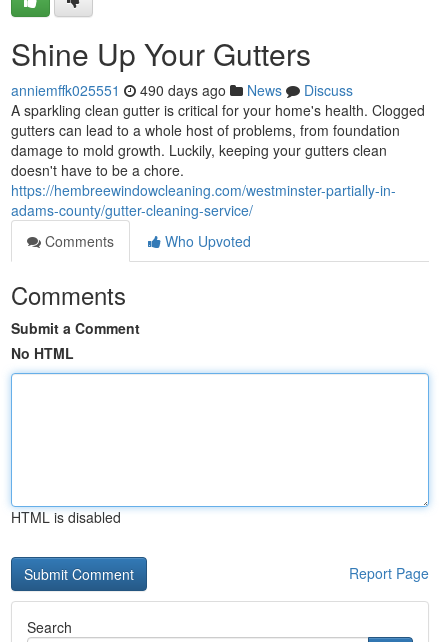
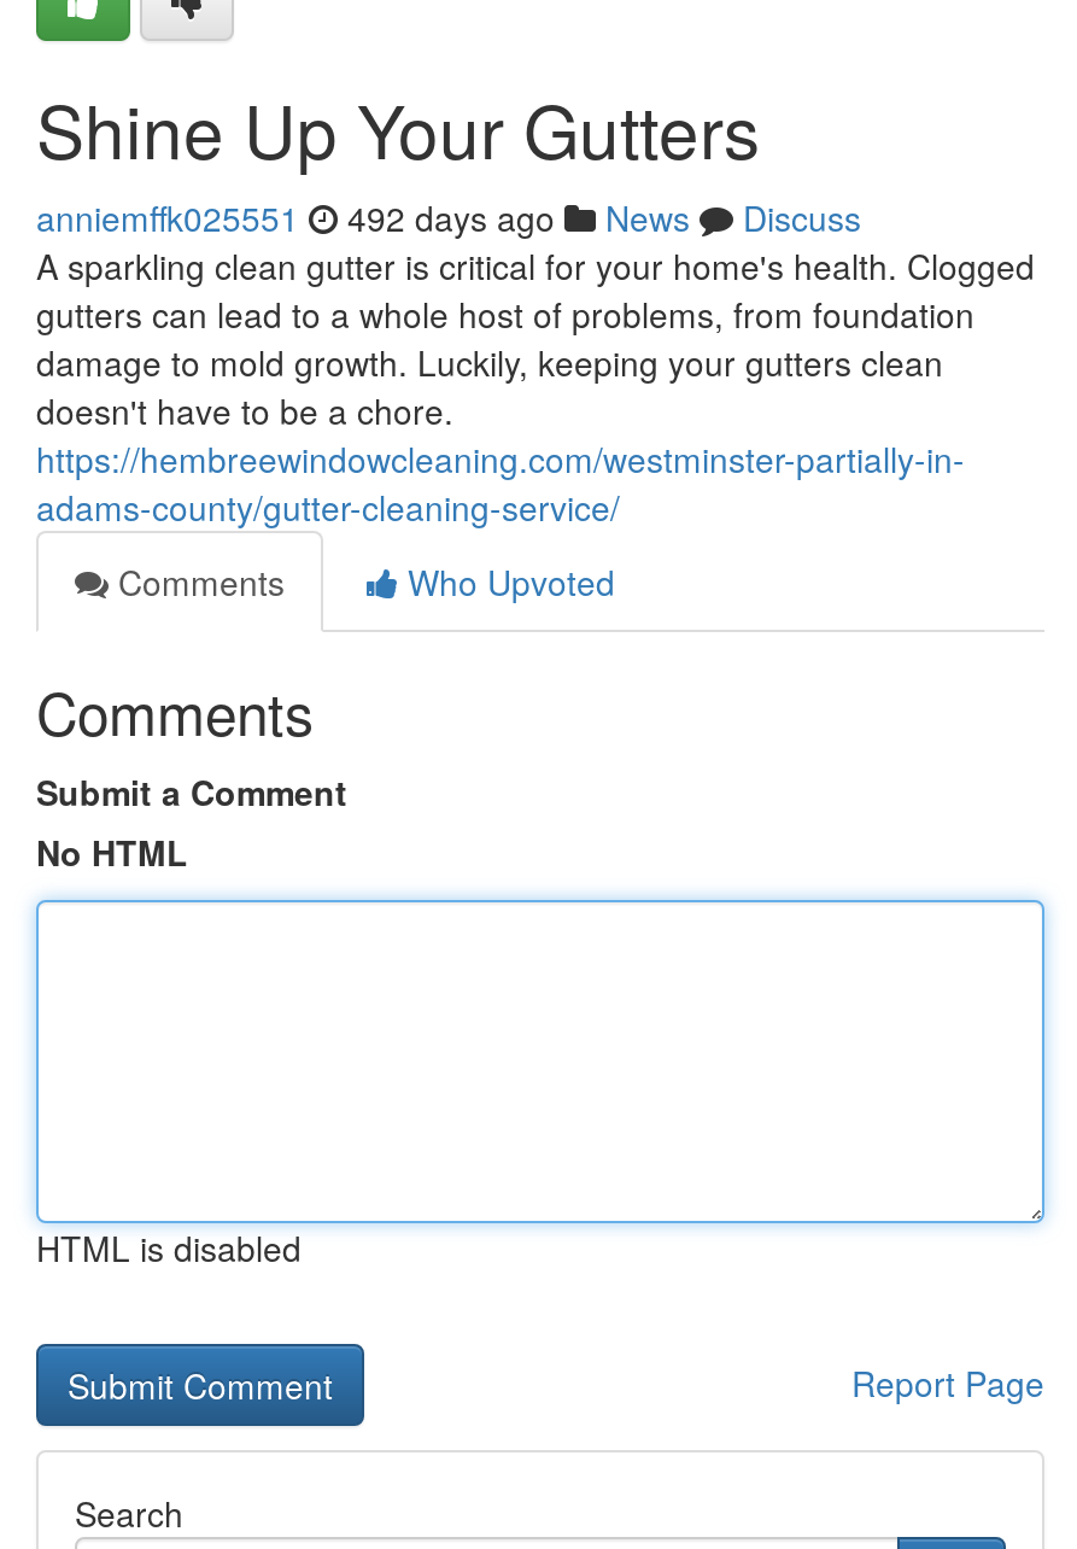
- anniemffk025551 490 days ago News Discuss
+ anniemffk025551 492 days ago News Discuss
